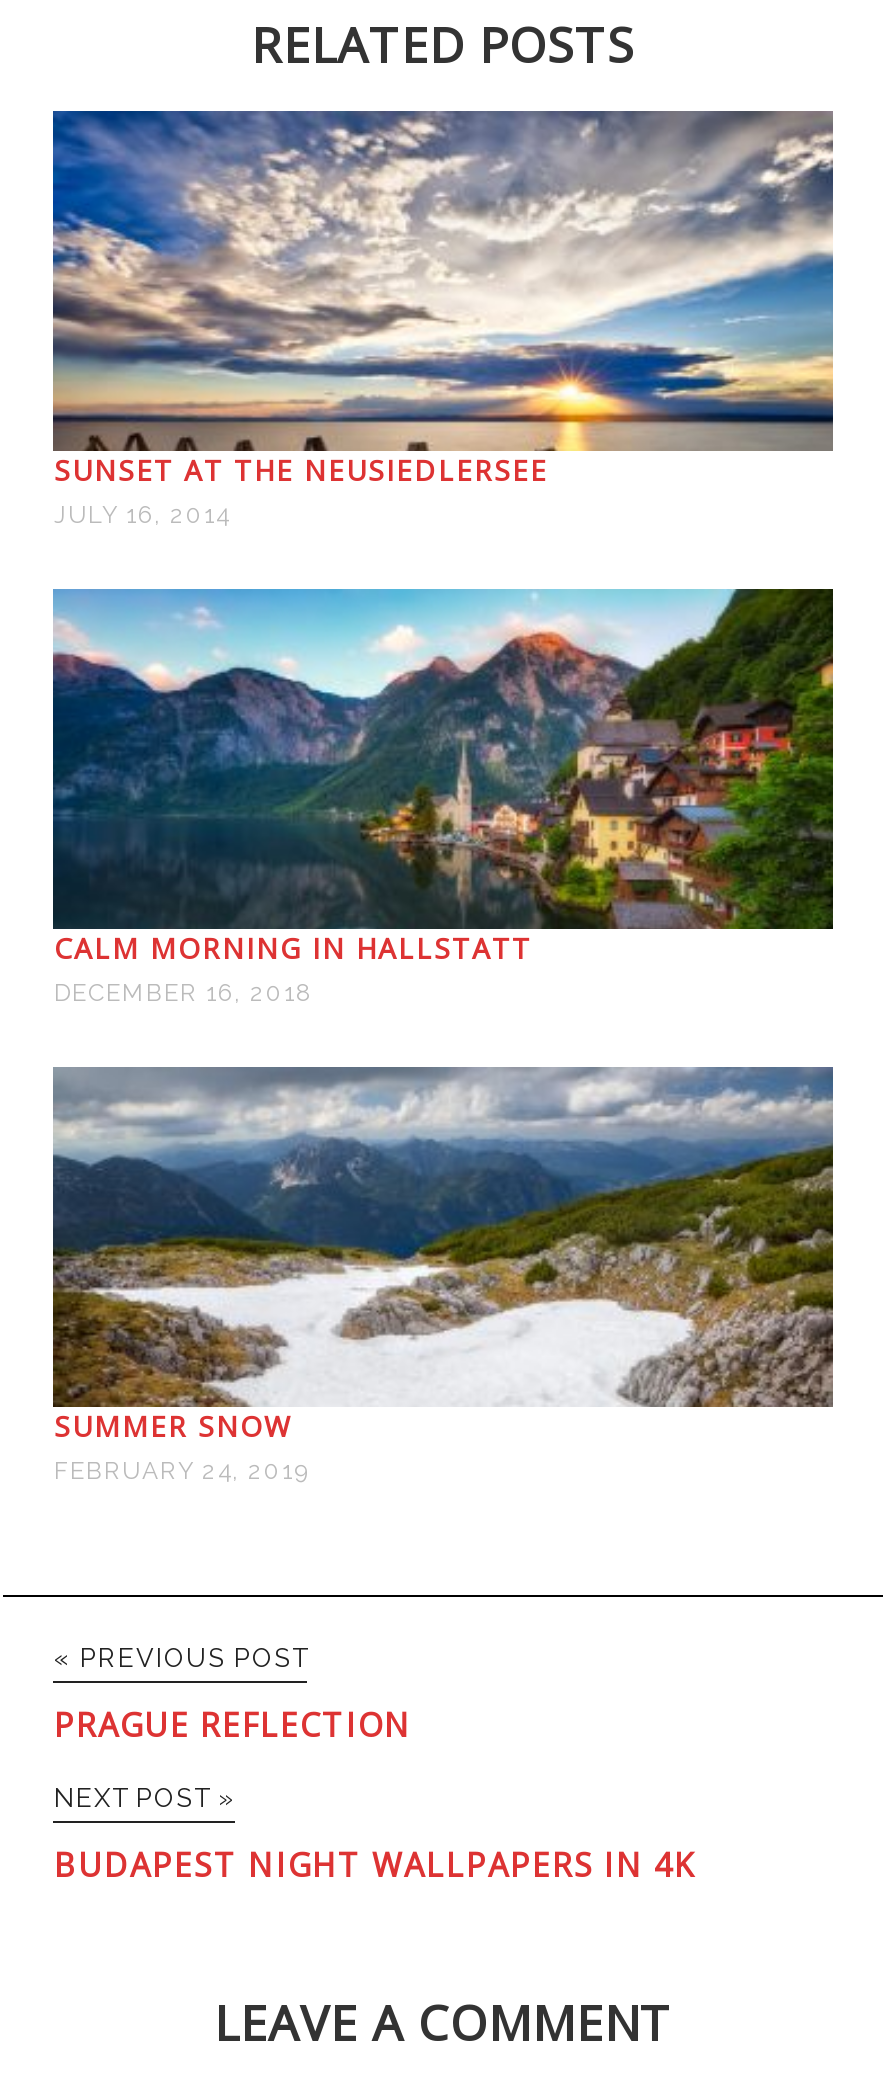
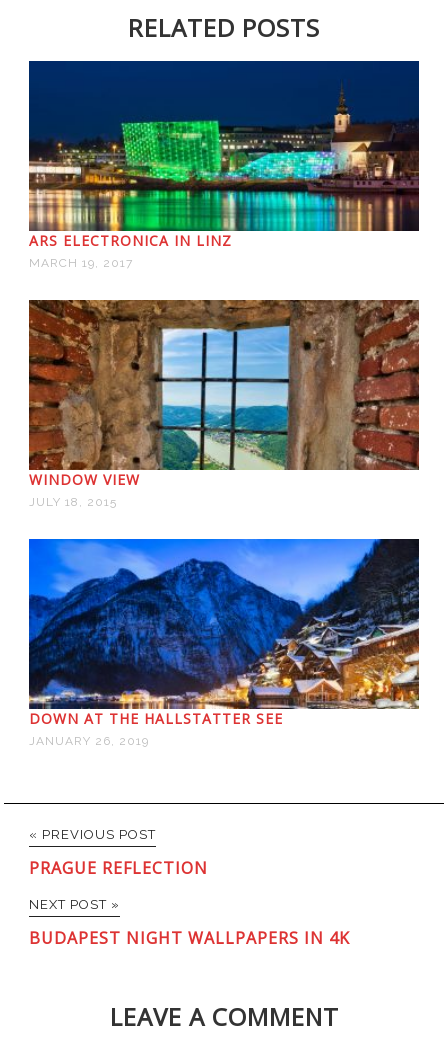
- [image]
- SUNSET AT THE NEUSIEDLERSEE
- JULY 16, 2014
+ [image]
+ ARS ELECTRONICA IN LINZ
+ MARCH 19, 2017

- [image]
- CALM MORNING IN HALLSTATT
- DECEMBER 16, 2018
+ [image]
+ WINDOW VIEW
+ JULY 18, 2015

- [image]
- SUMMER SNOW
- FEBRUARY 24, 2019
+ [image]
+ DOWN AT THE HALLSTATTER SEE
+ JANUARY 26, 2019
